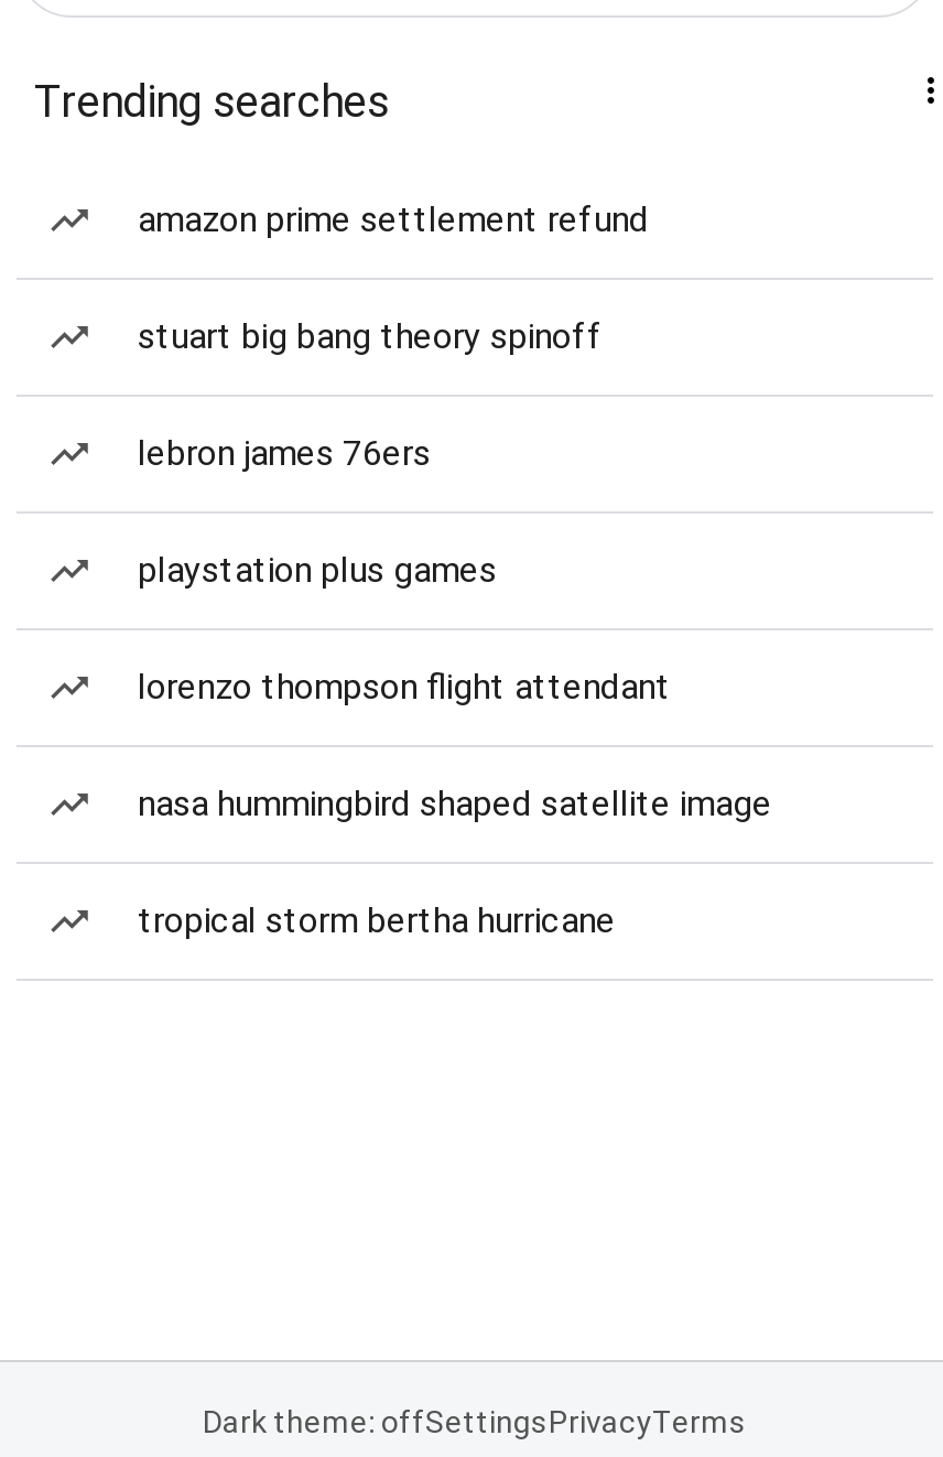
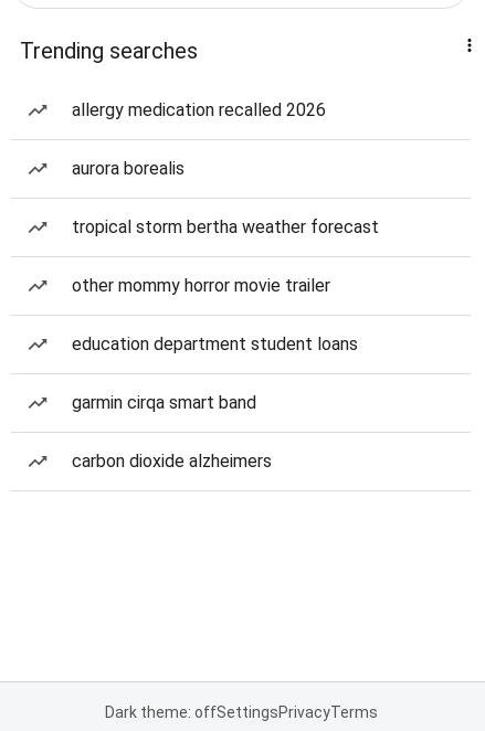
- amazon prime settlement refund
+ allergy medication recalled 2026

- stuart big bang theory spinoff
+ aurora borealis

- lebron james 76ers
+ tropical storm bertha weather forecast

- playstation plus games
+ other mommy horror movie trailer

- lorenzo thompson flight attendant
+ education department student loans

- nasa hummingbird shaped satellite image
+ garmin cirqa smart band

- tropical storm bertha hurricane
+ carbon dioxide alzheimers
